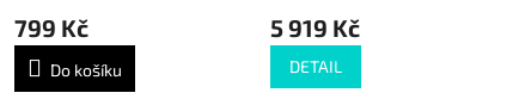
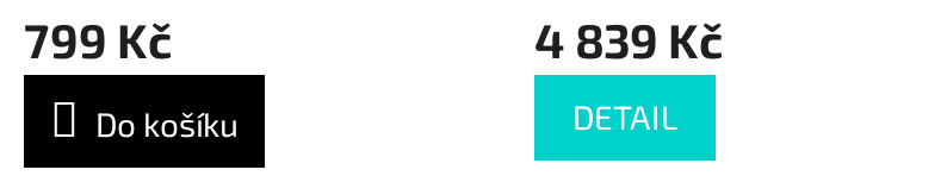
- 5 919 Kč
+ 4 839 Kč
